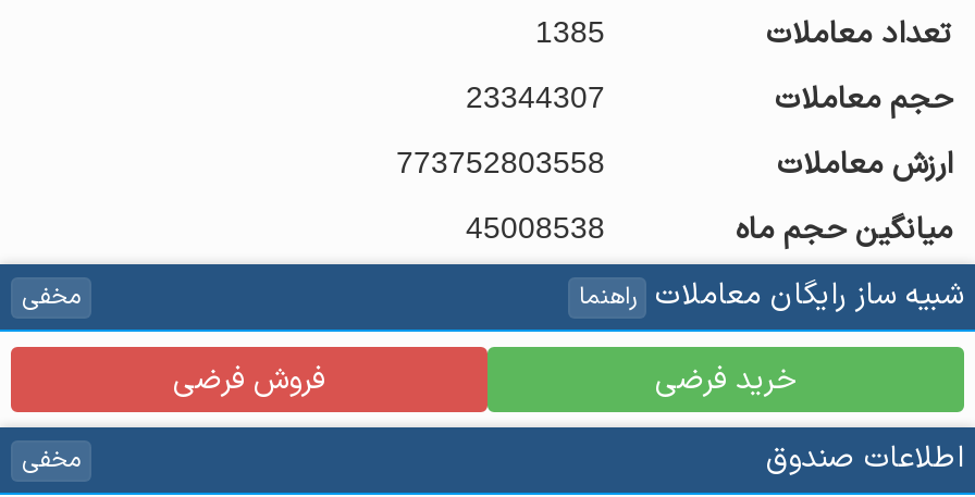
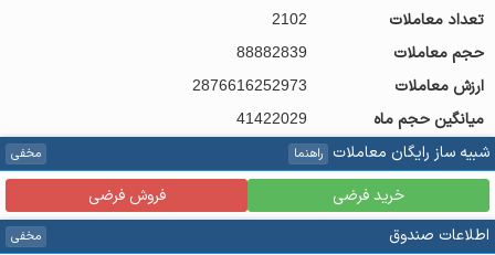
- 1385
+ 2102

- 23344307
+ 88882839

- 773752803558
+ 2876616252973

- 45008538
+ 41422029
